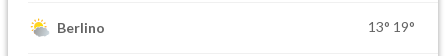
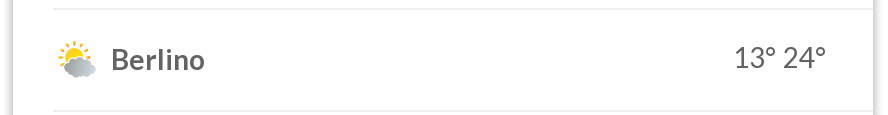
- 13° 19°
+ 13° 24°
